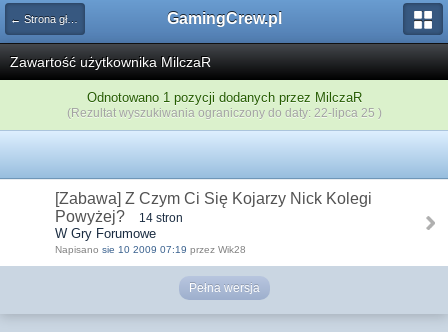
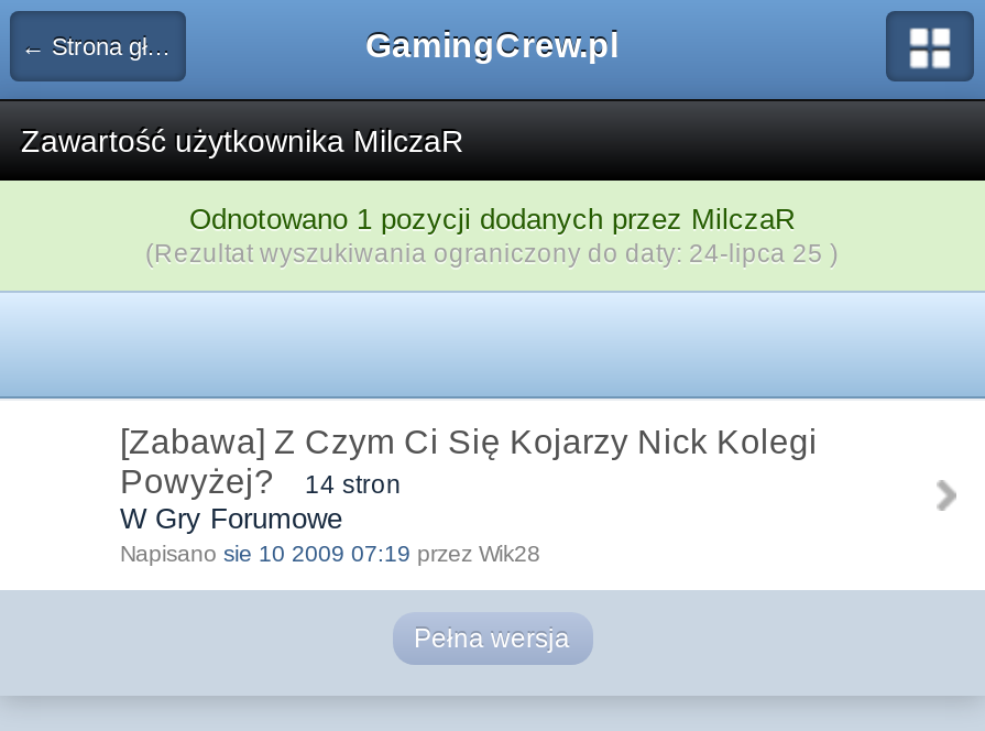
- (Rezultat wyszukiwania ograniczony do daty: 22-lipca 25 )
+ (Rezultat wyszukiwania ograniczony do daty: 24-lipca 25 )
